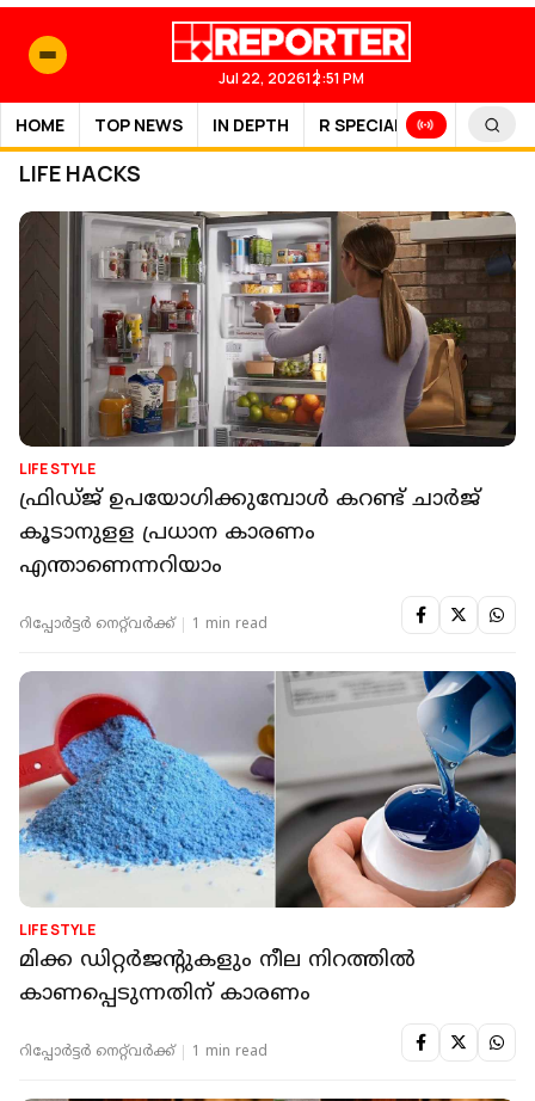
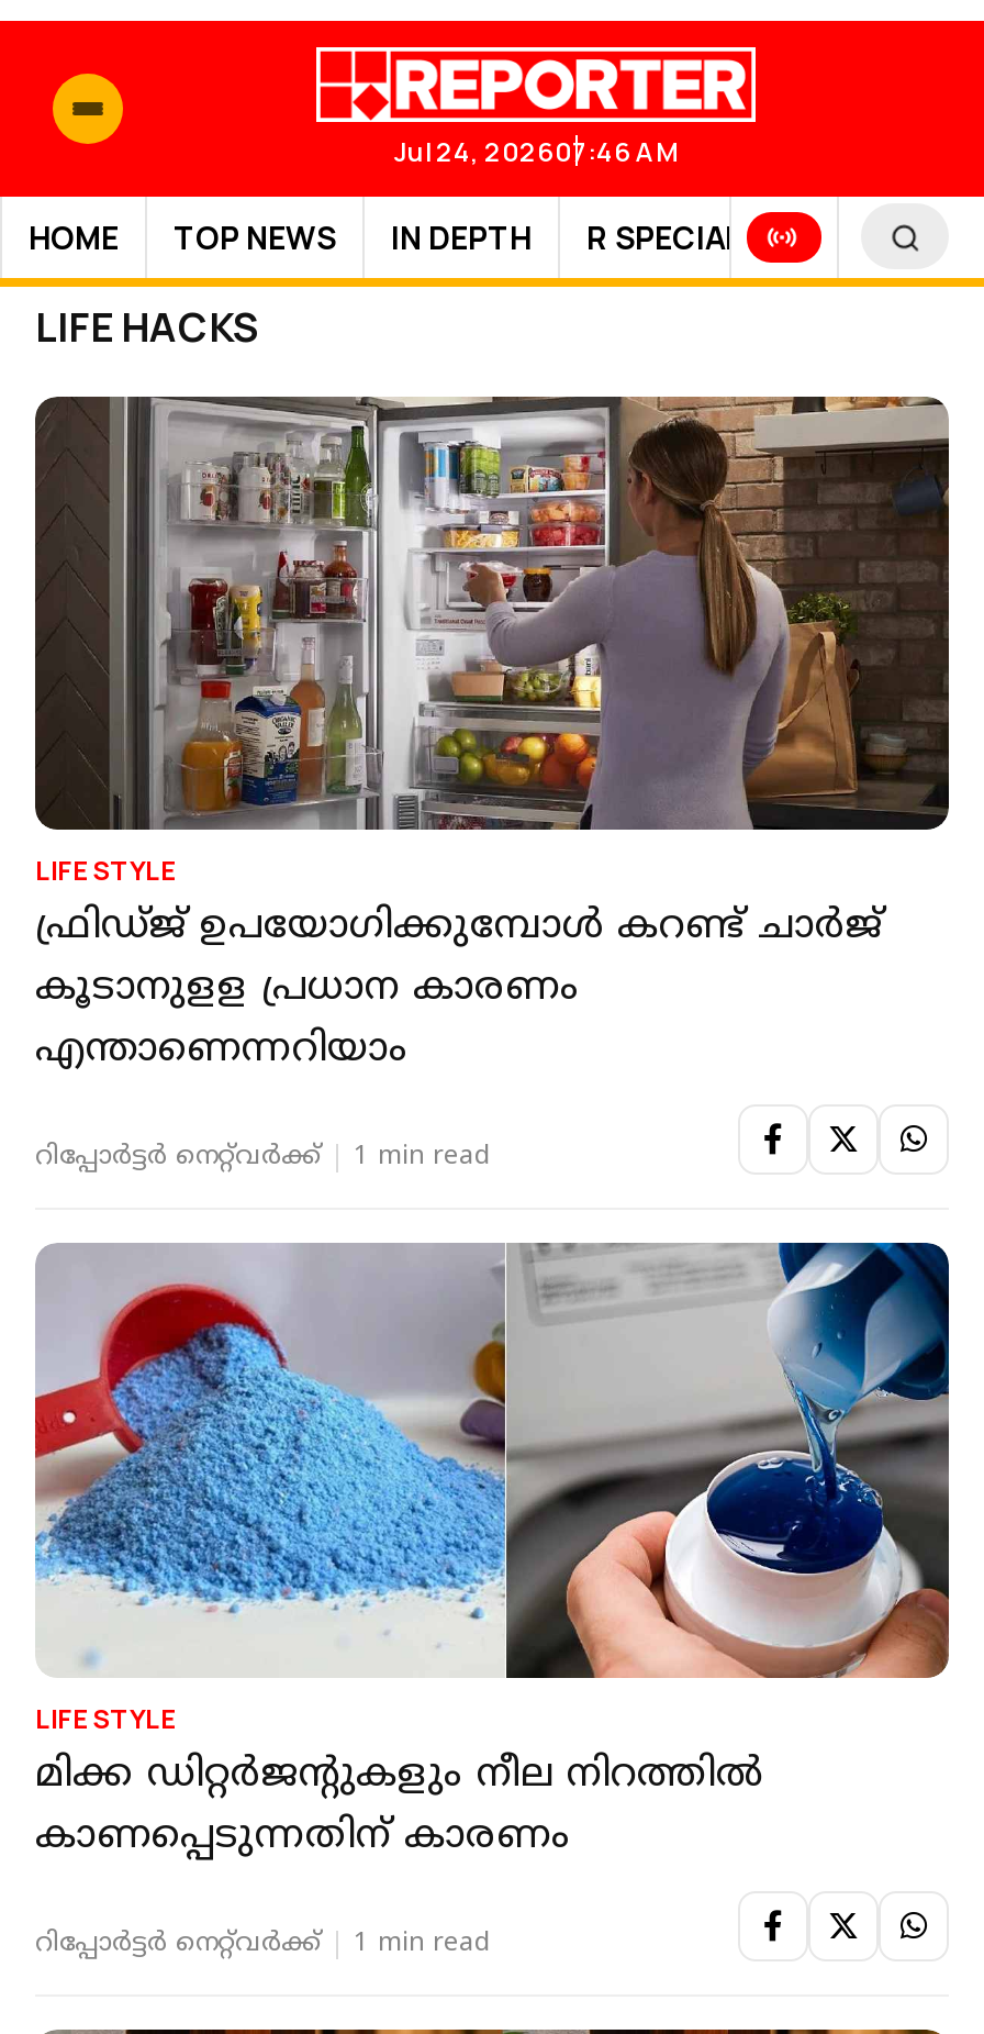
- Jul 22, 202612:51 PM
+ Jul 24, 202607:46 AM
